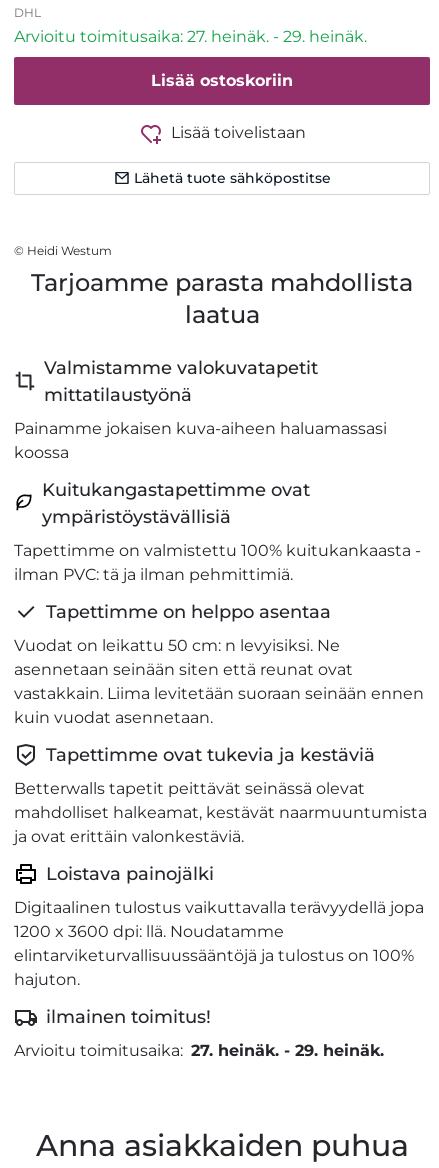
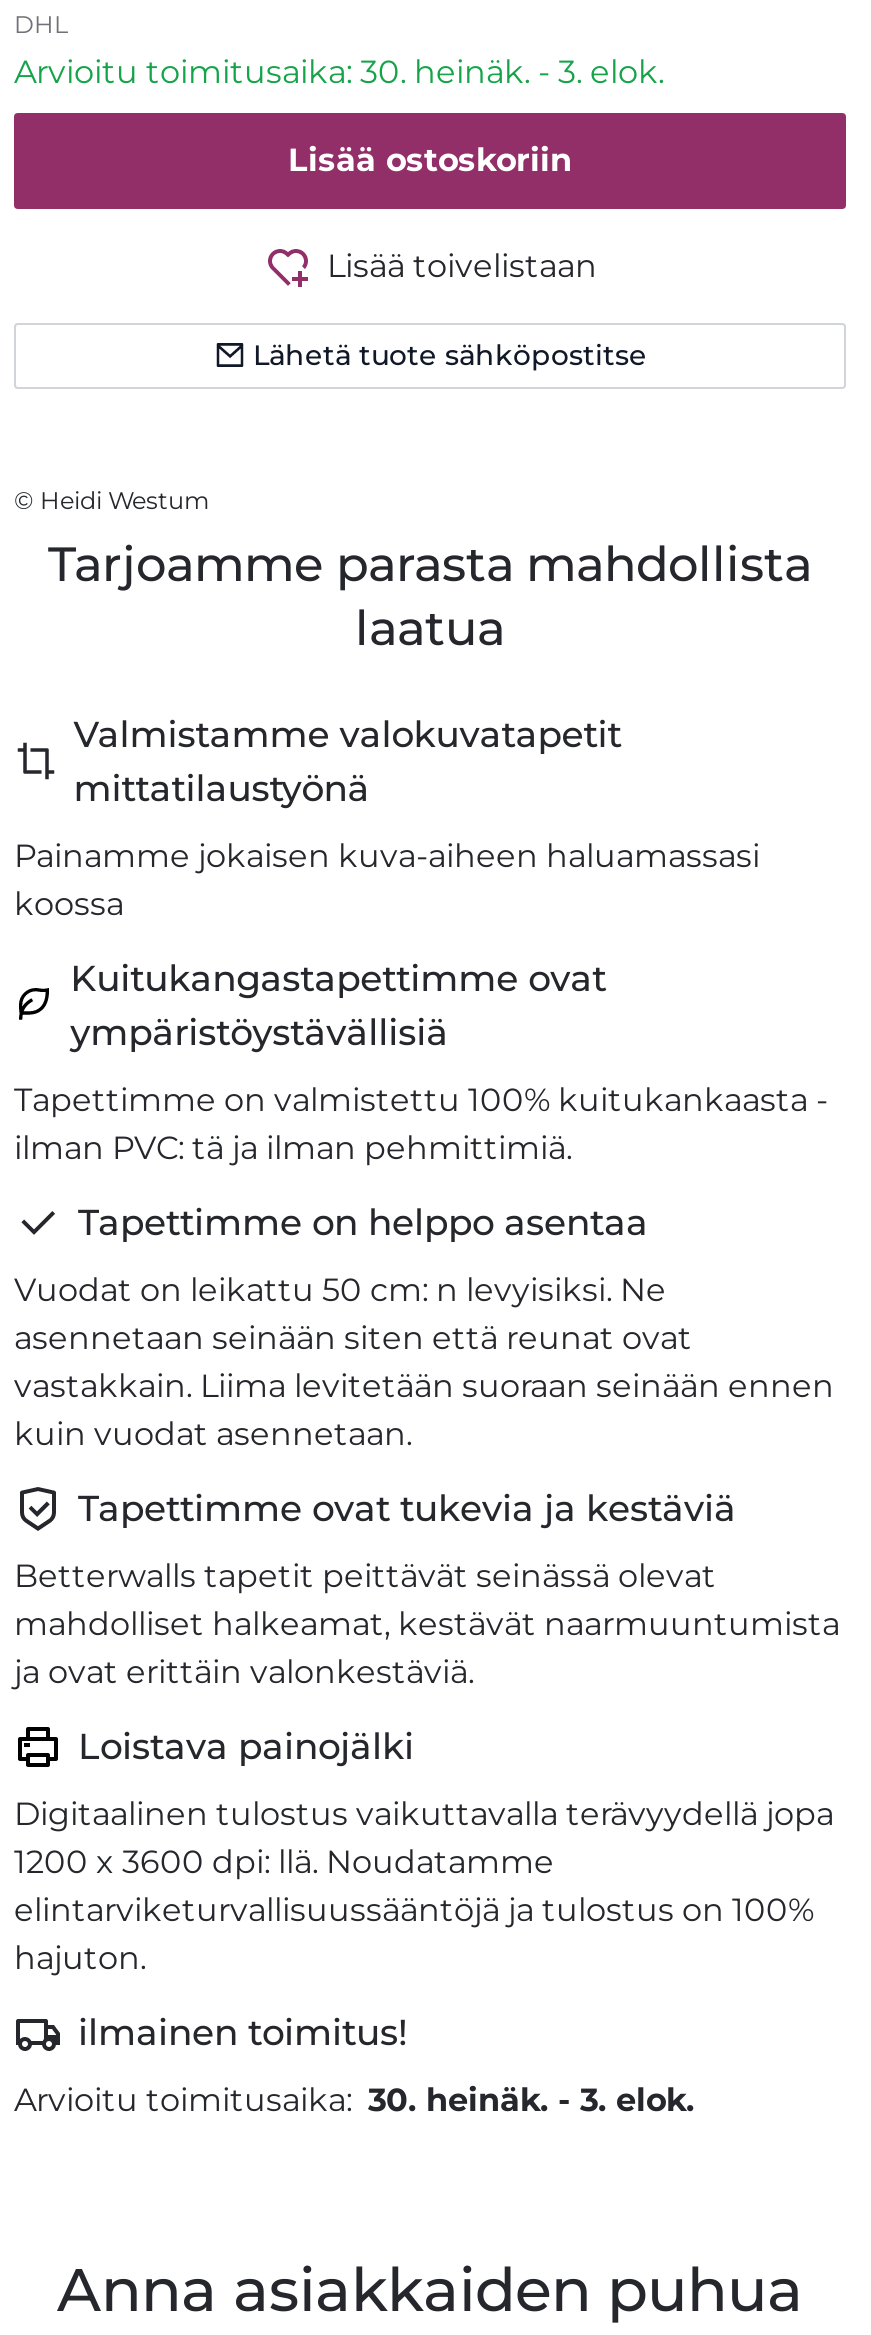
- Arvioitu toimitusaika: 27. heinäk. - 29. heinäk.
+ Arvioitu toimitusaika: 30. heinäk. - 3. elok.

- Arvioitu toimitusaika: 27. heinäk. - 29. heinäk.
+ Arvioitu toimitusaika: 30. heinäk. - 3. elok.
